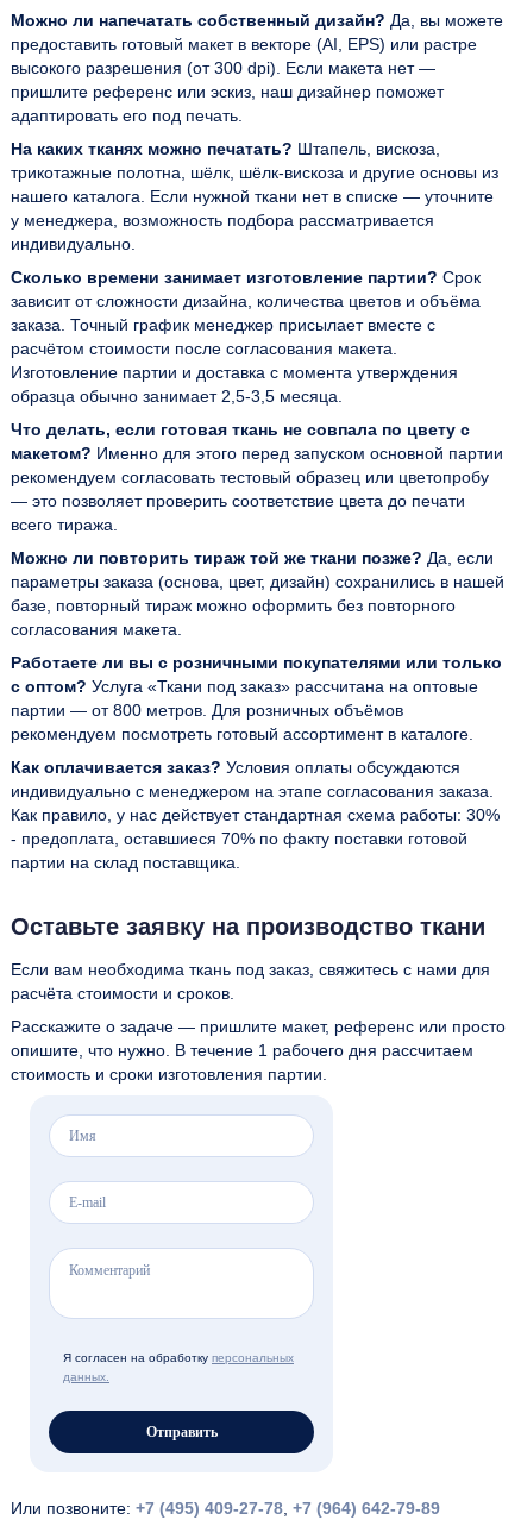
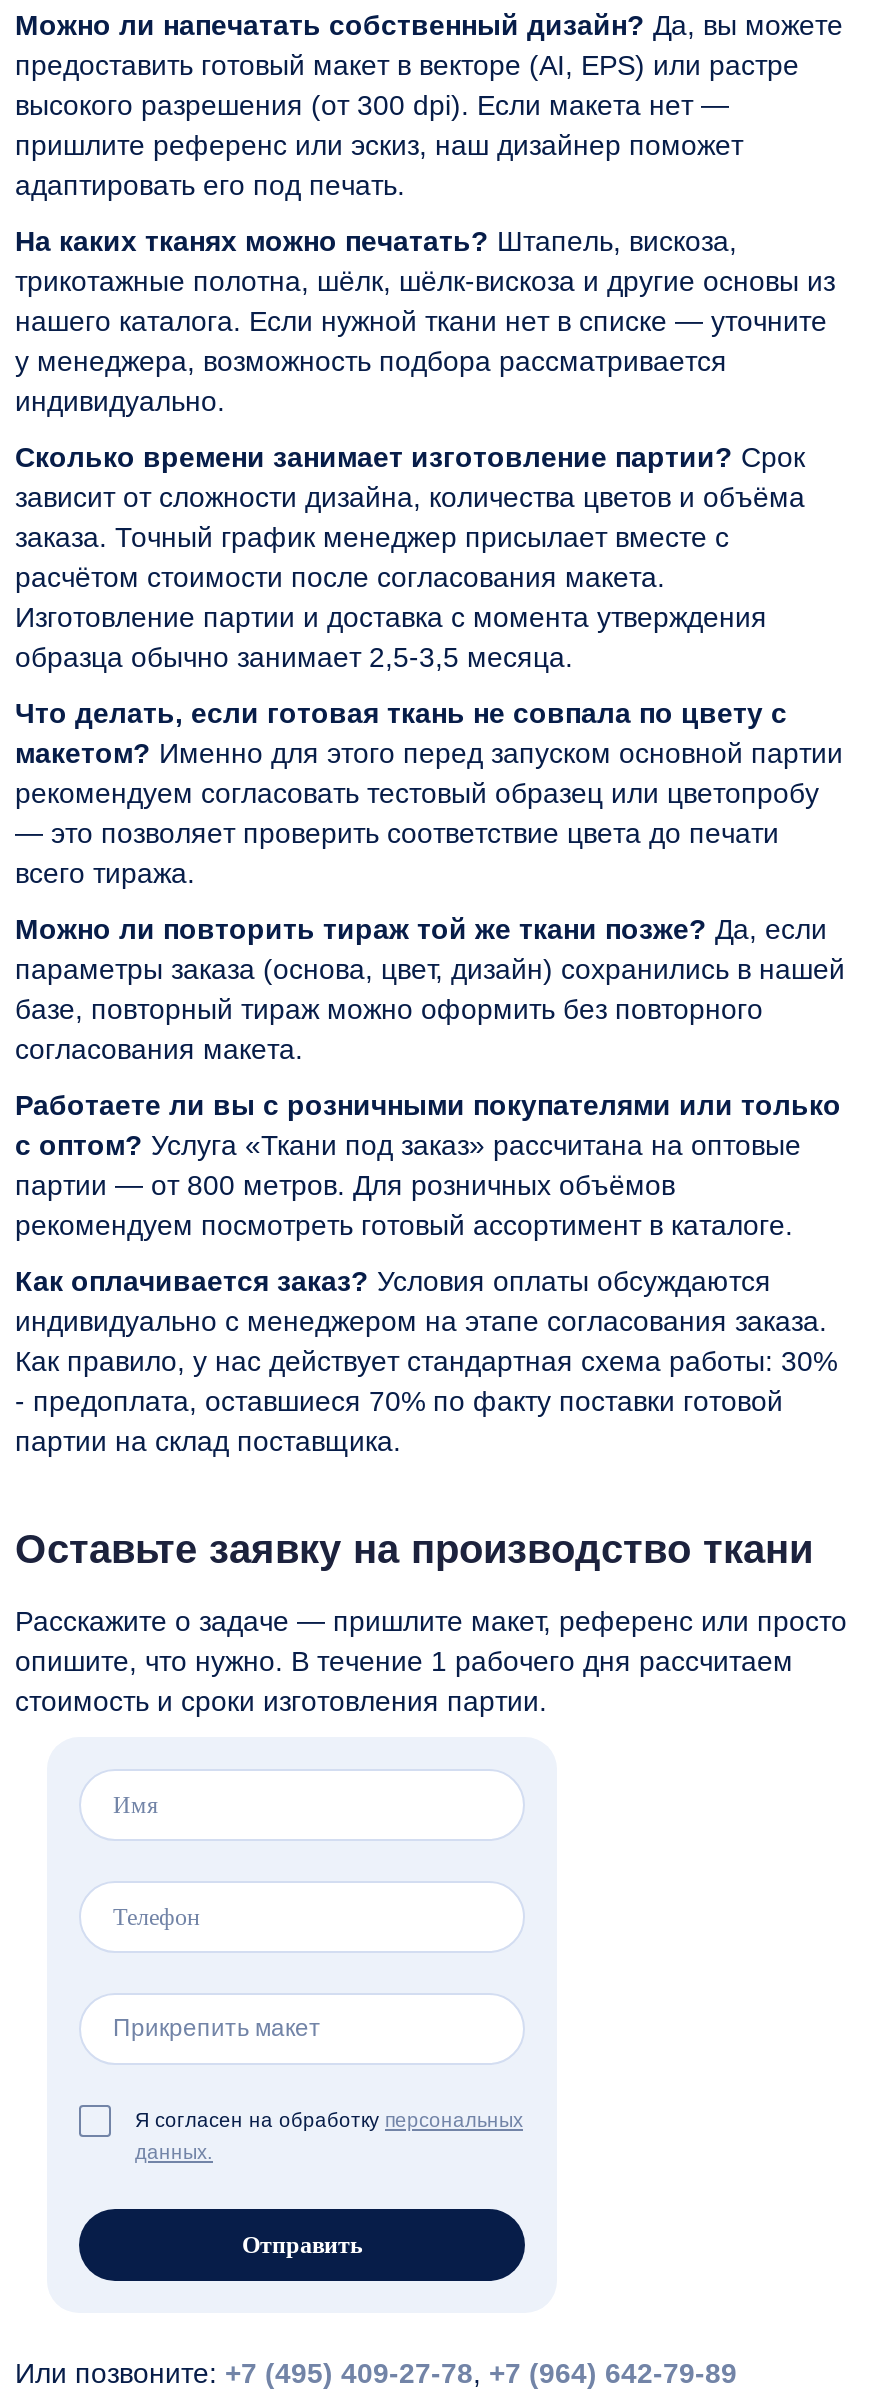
- Если вам необходима ткань под заказ, свяжитесь с нами для
- расчёта стоимости и сроков.

+ Прикрепить макет
